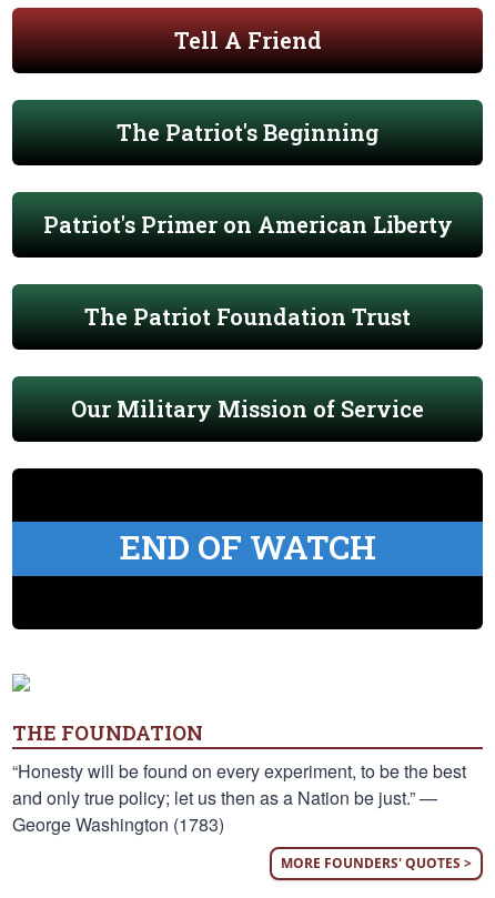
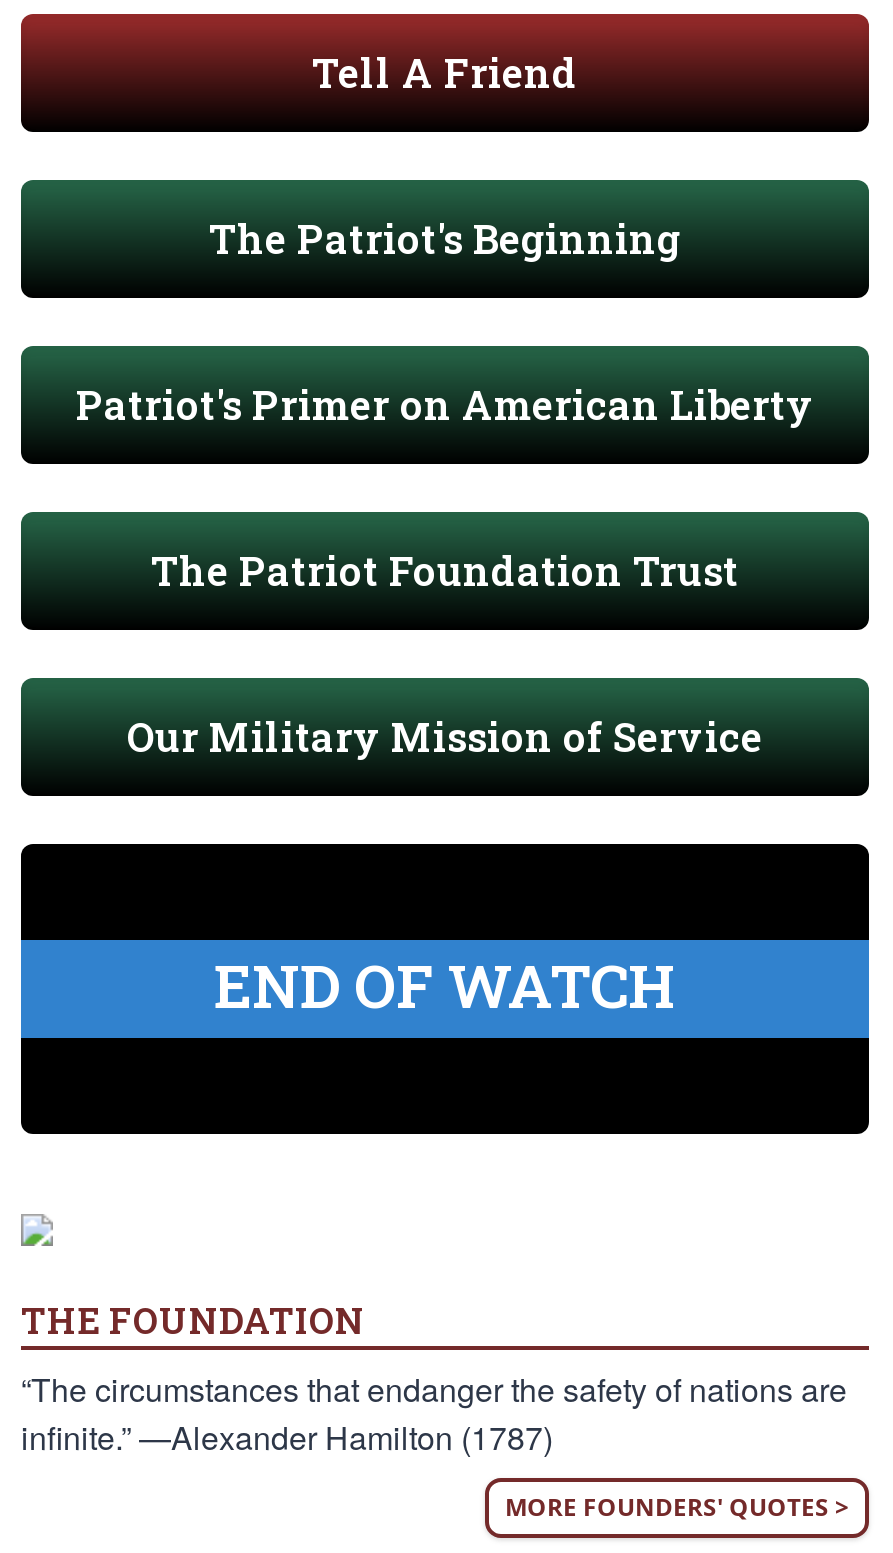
- “Honesty will be found on every experiment, to be the best
- and only true policy; let us then as a Nation be just.” —
- George Washington (1783)
+ “The circumstances that endanger the safety of nations are
+ infinite.” —Alexander Hamilton (1787)
